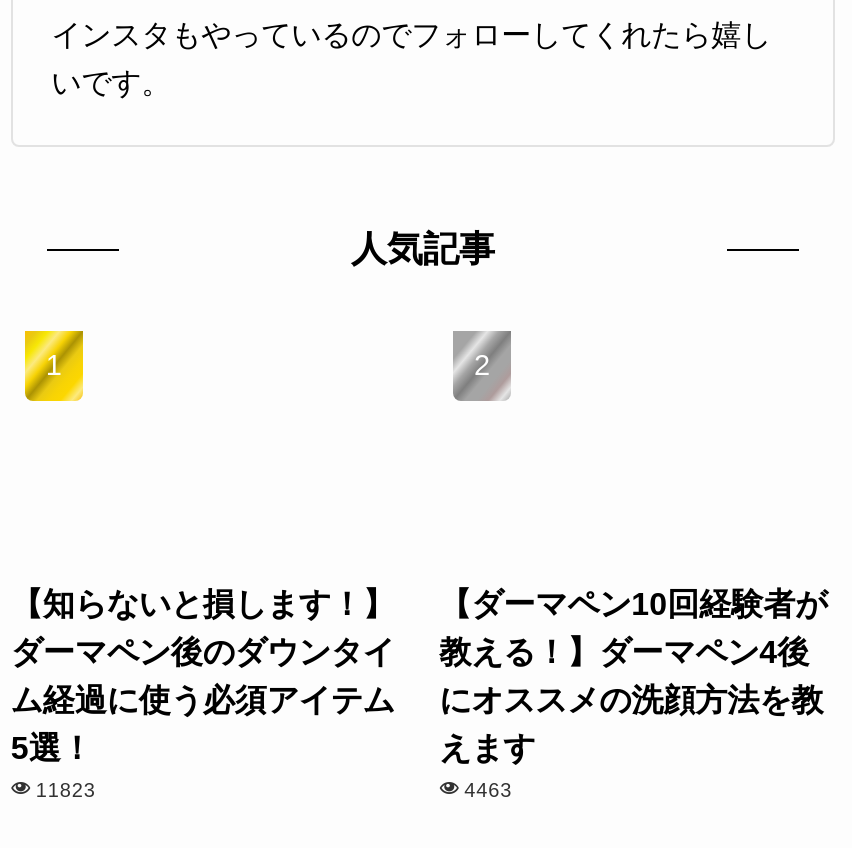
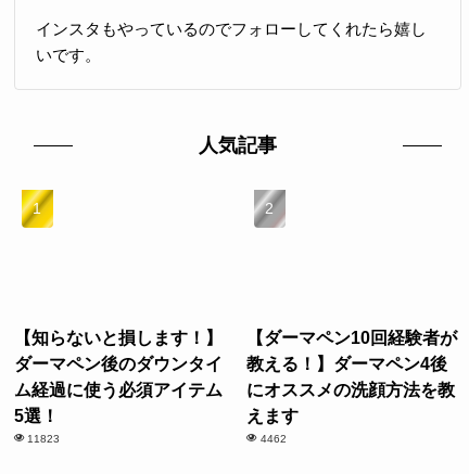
- 4463
+ 4462
